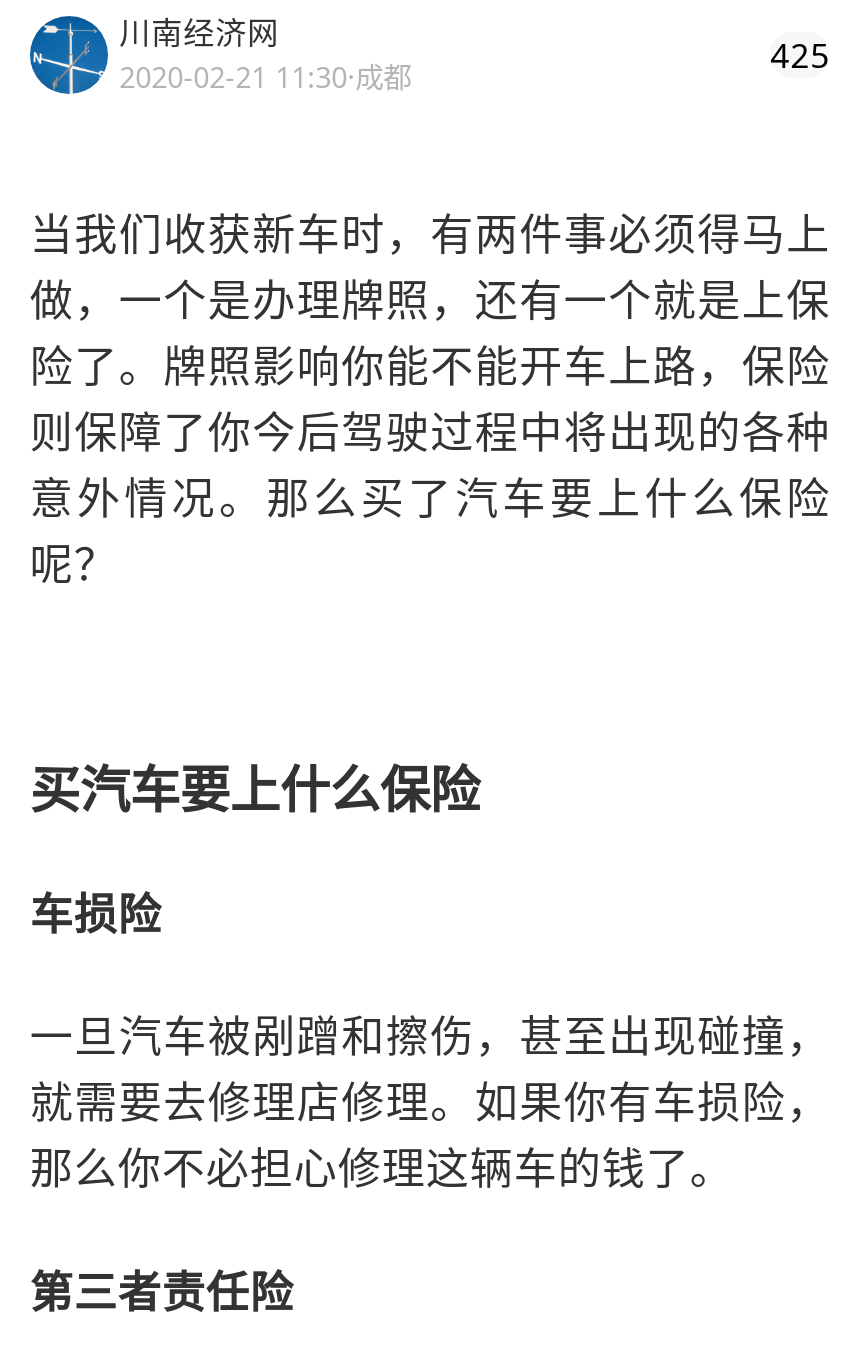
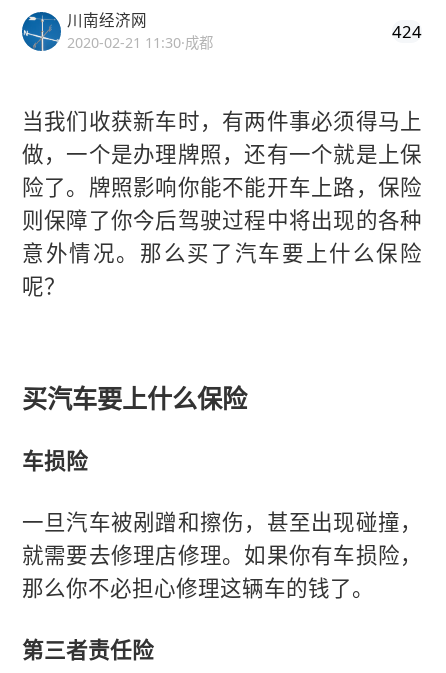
- 425
+ 424
